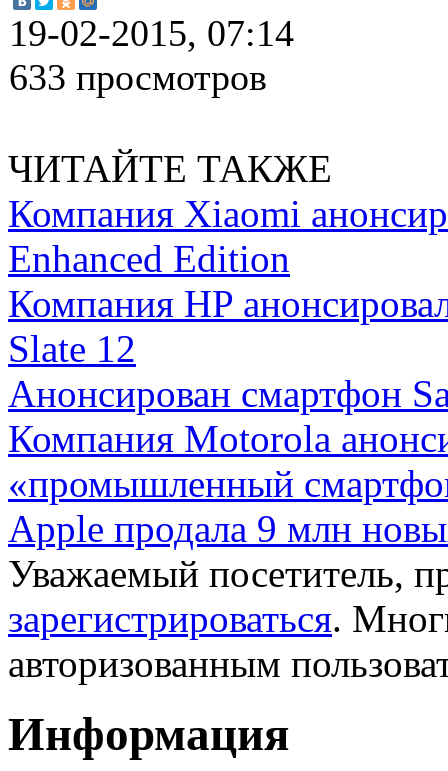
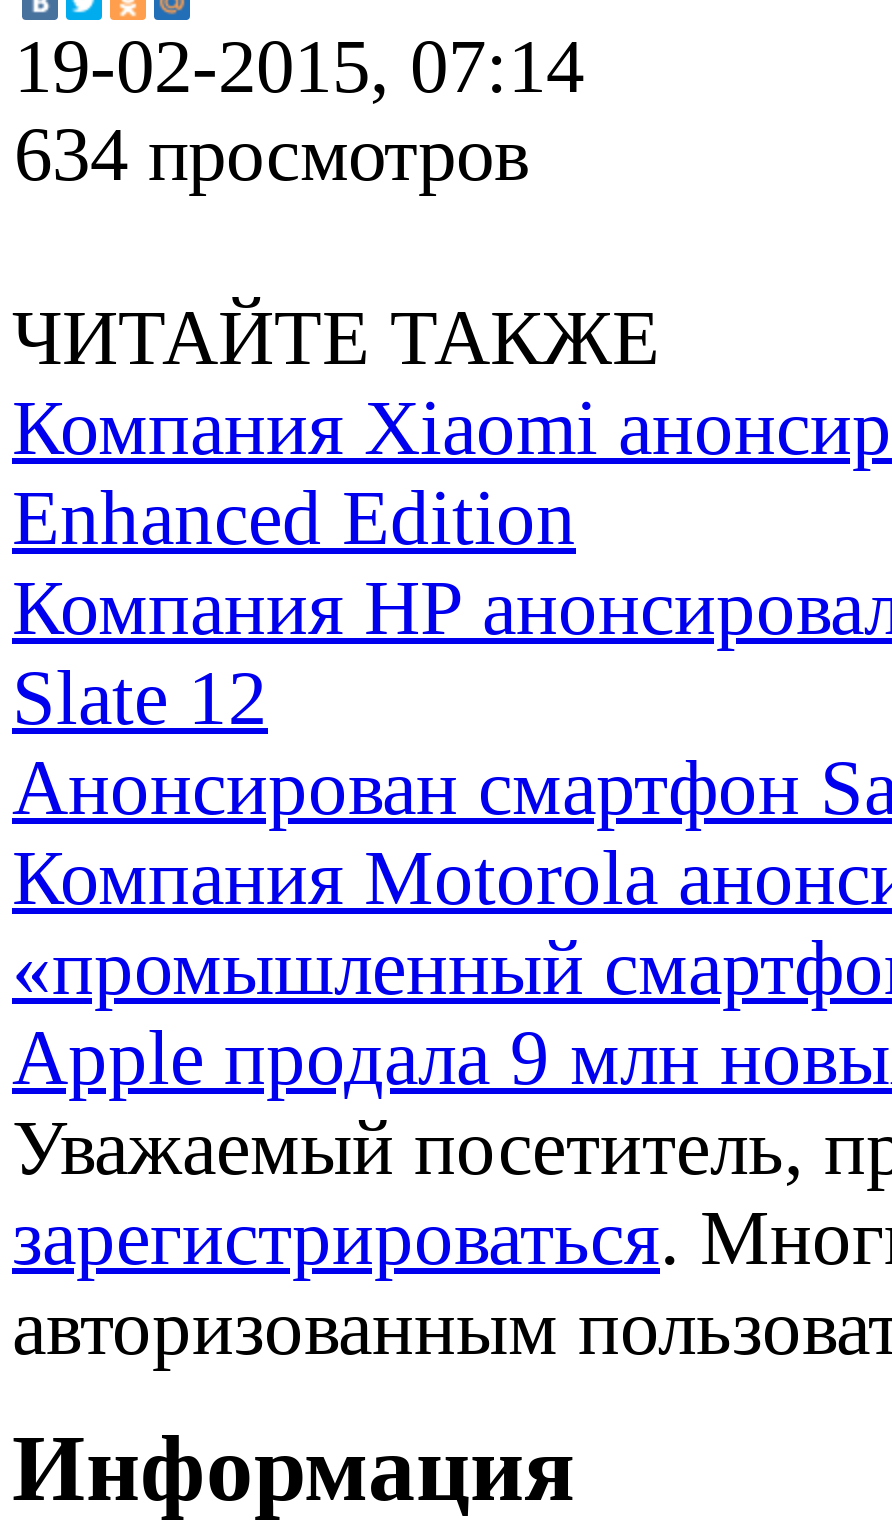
- 633 просмотров
+ 634 просмотров
